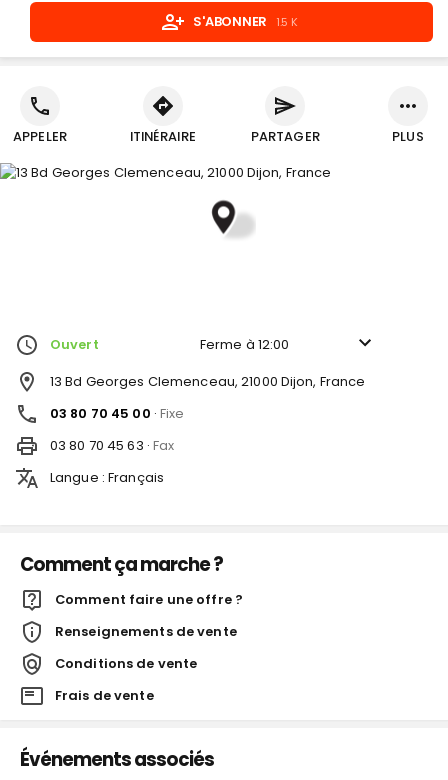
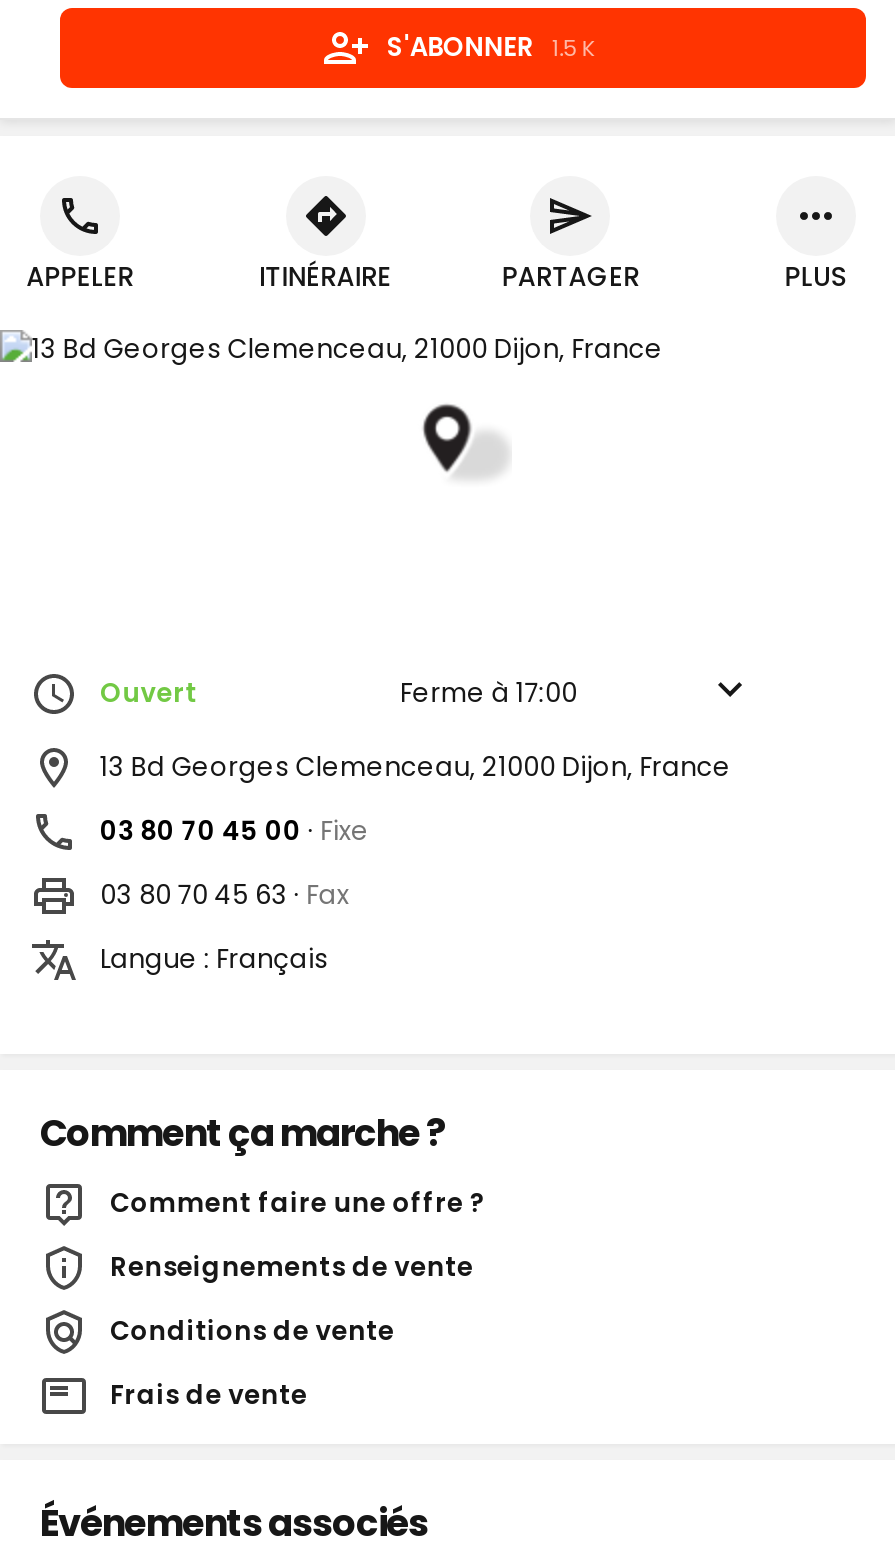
- Ferme à 12:00
+ Ferme à 17:00
